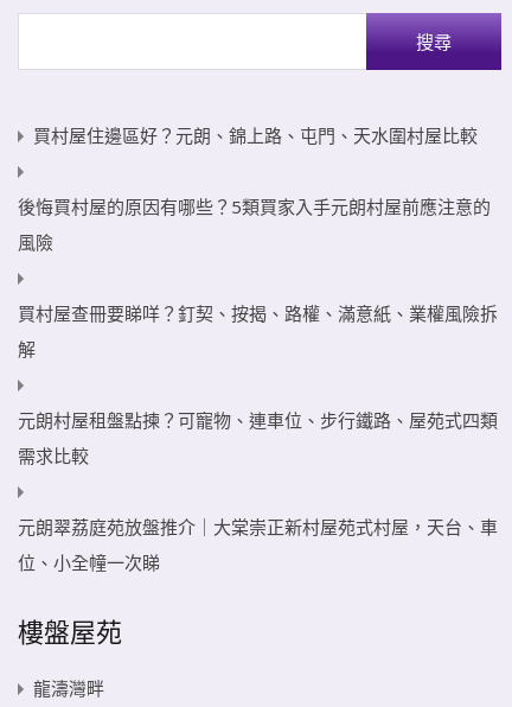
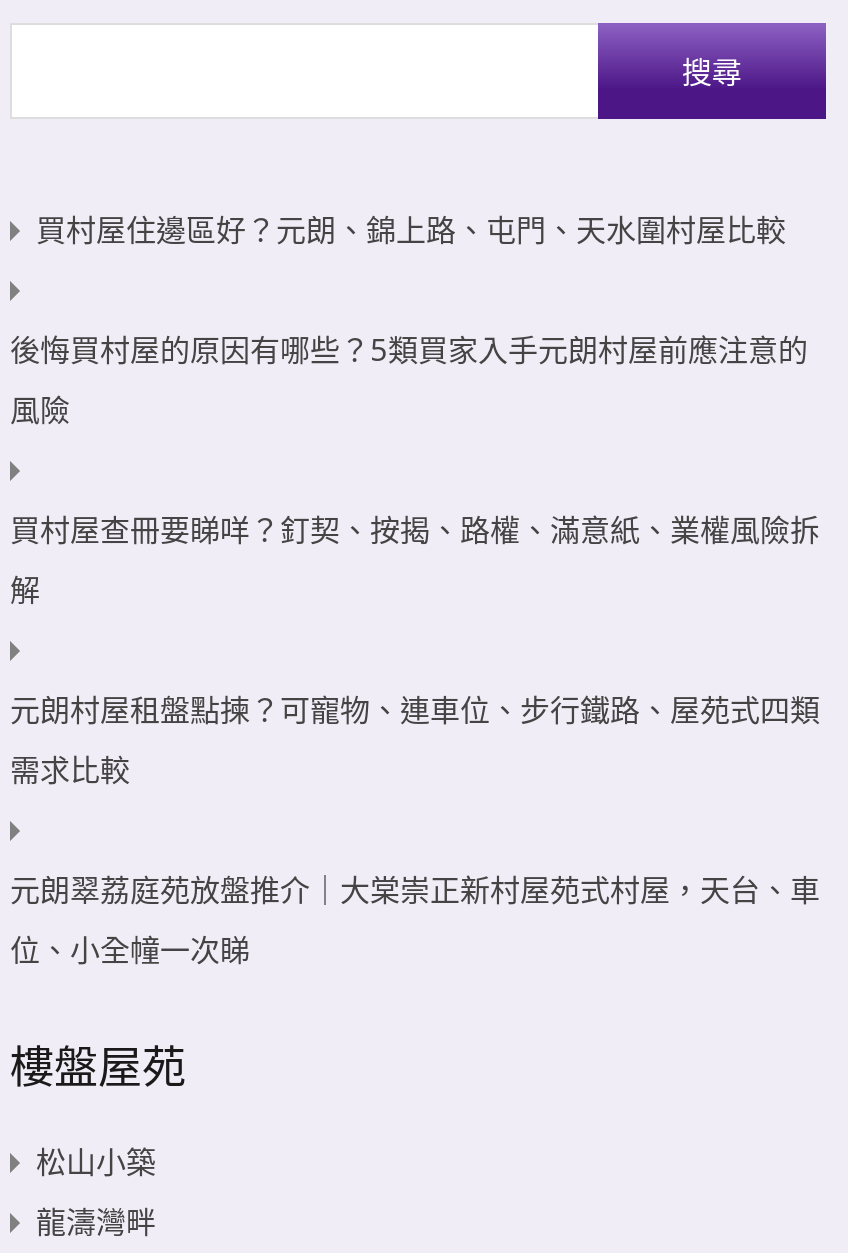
+ 松山小築
